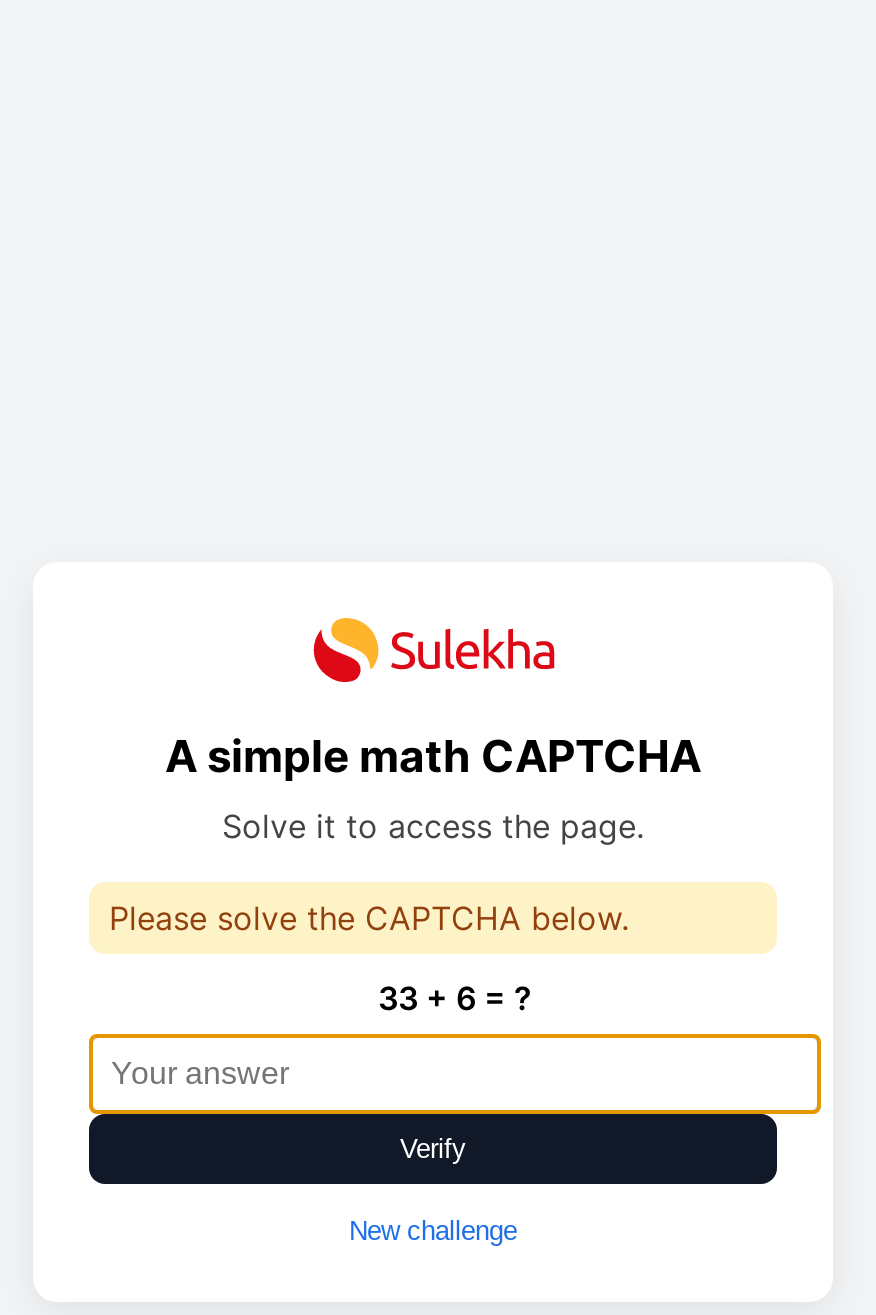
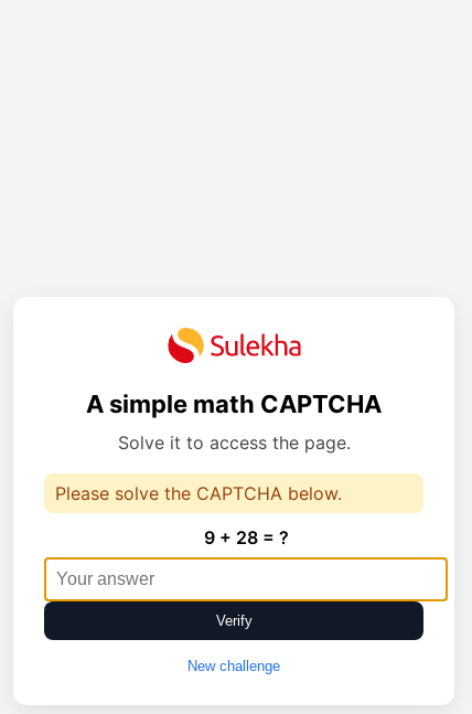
- 33 + 6 = ?
+ 9 + 28 = ?
